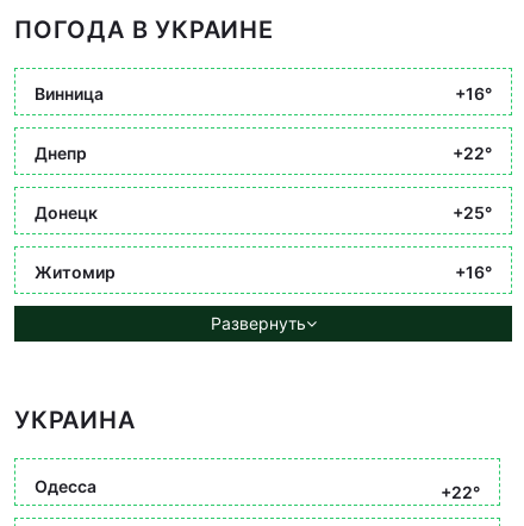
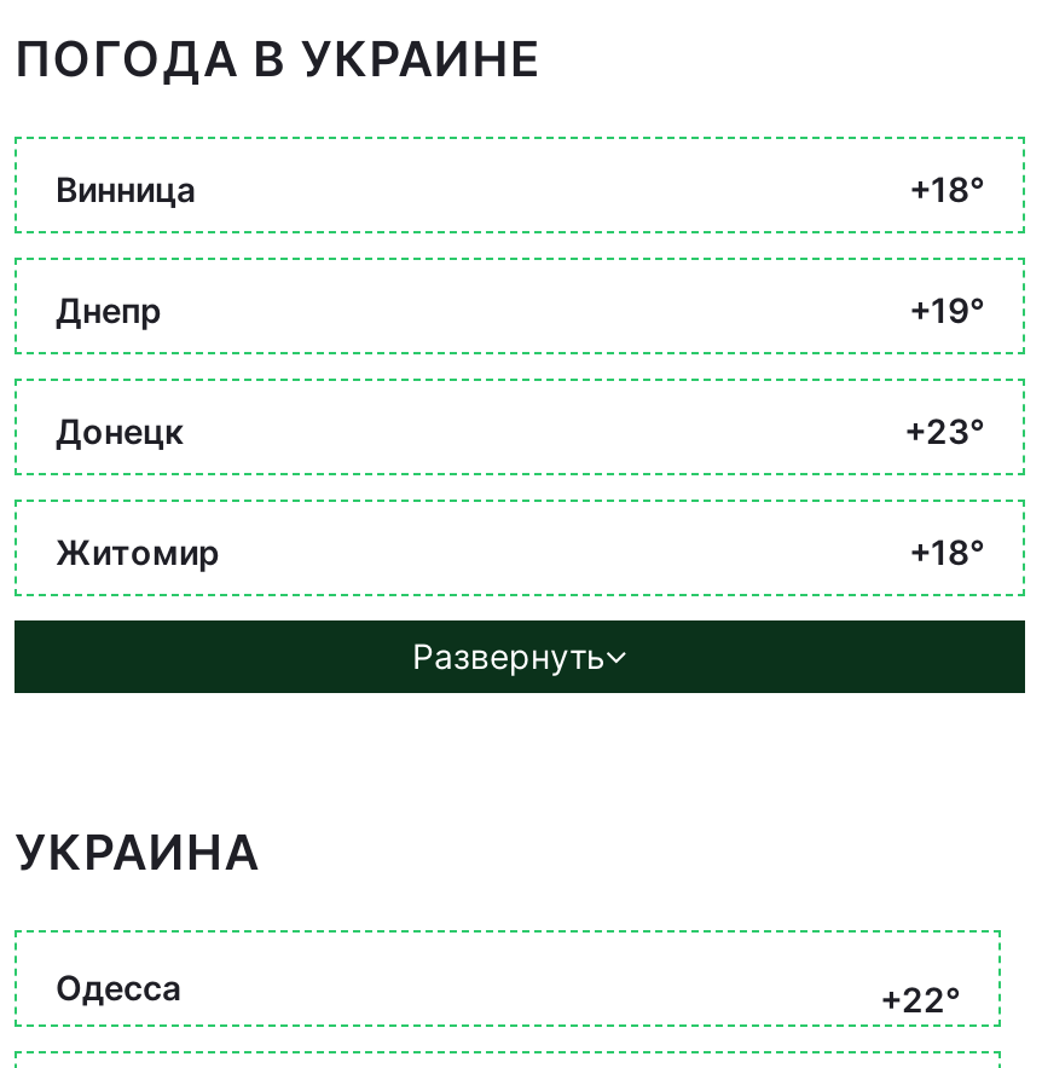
- +16°
+ +18°

- +22°
+ +19°

- +25°
+ +23°

- +16°
+ +18°
